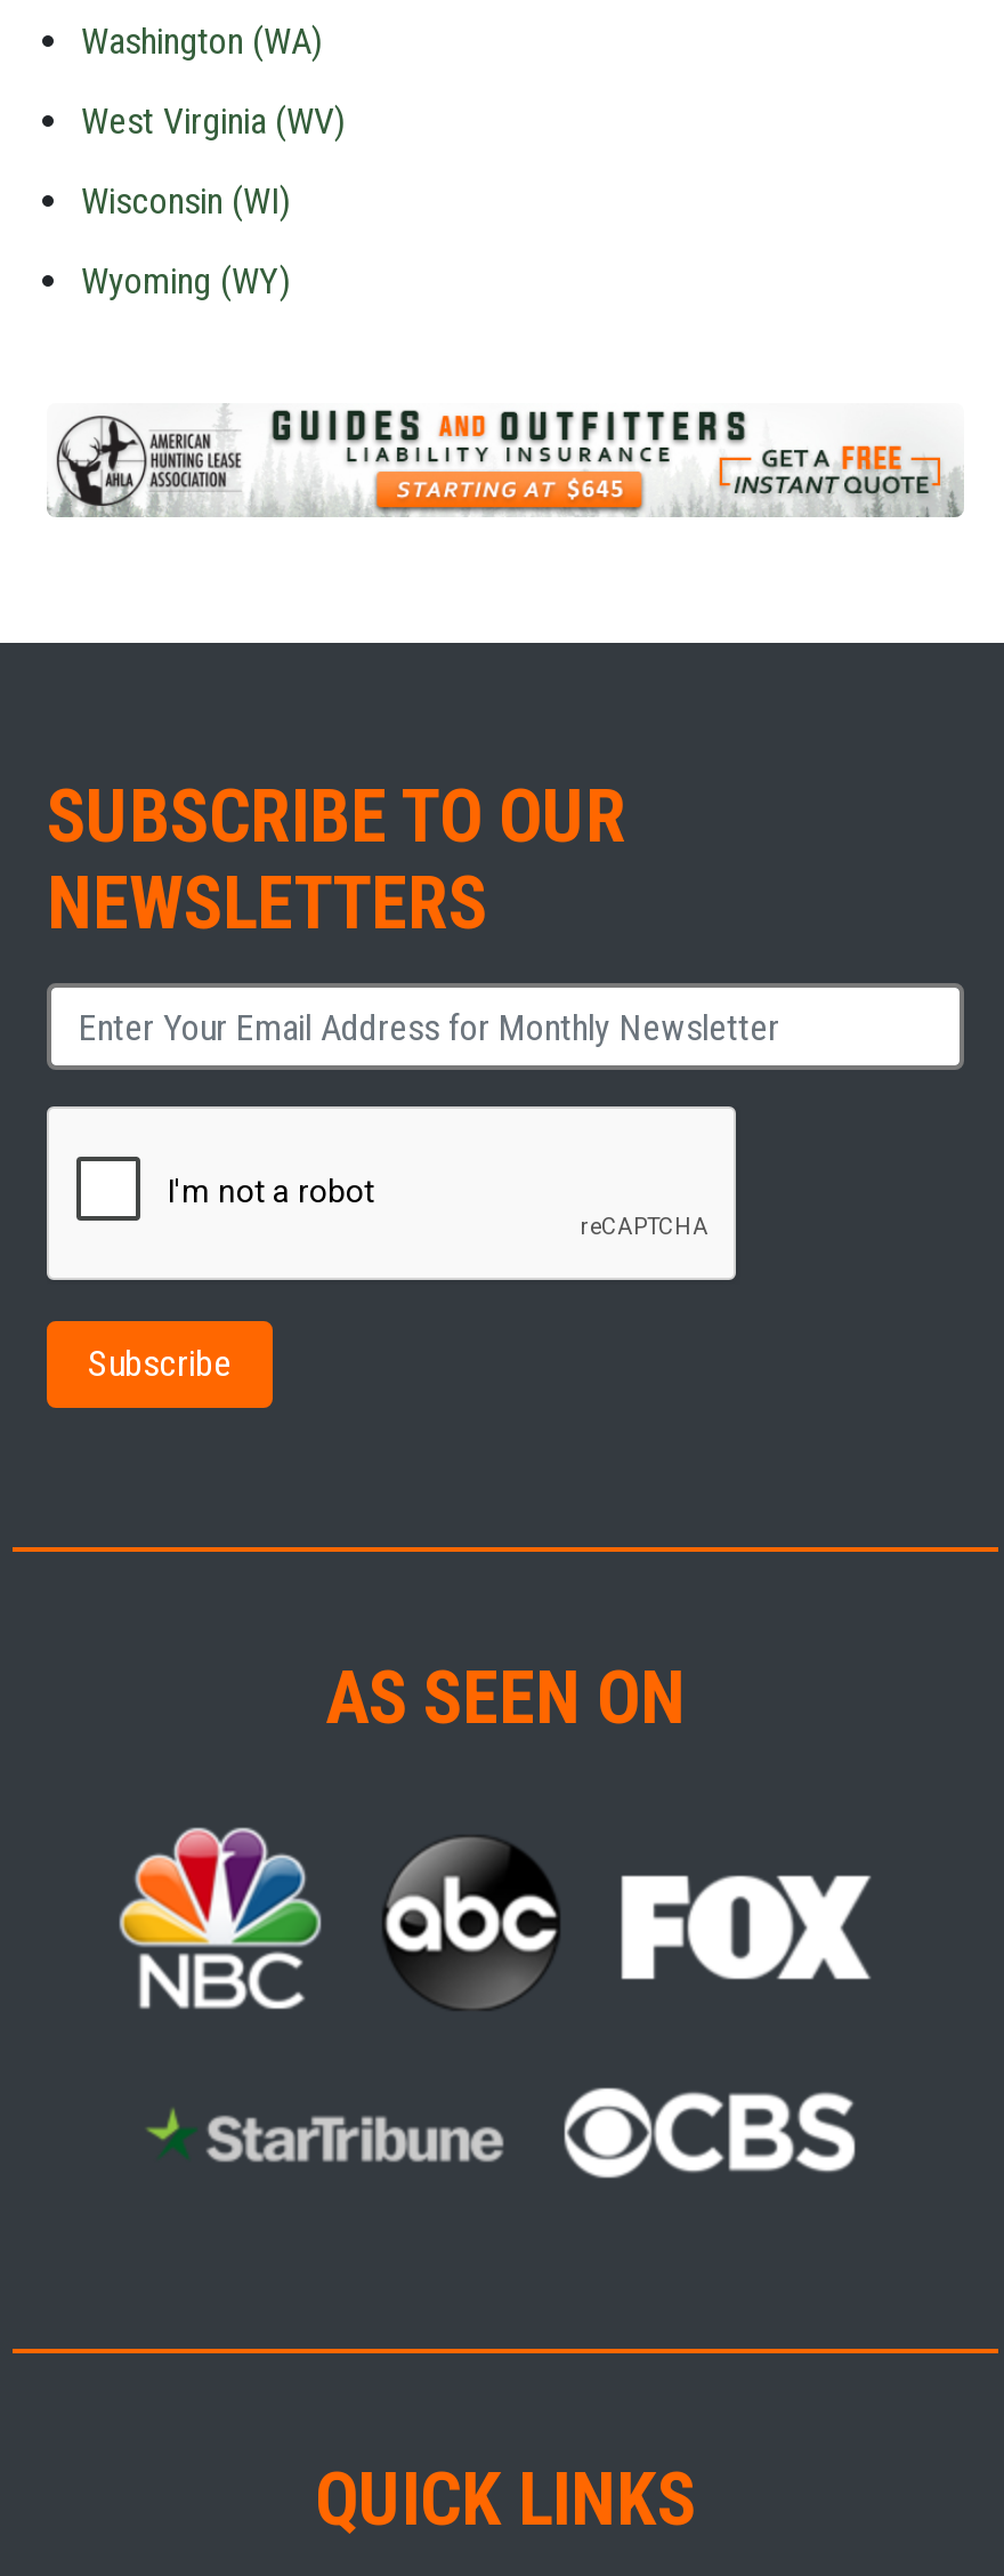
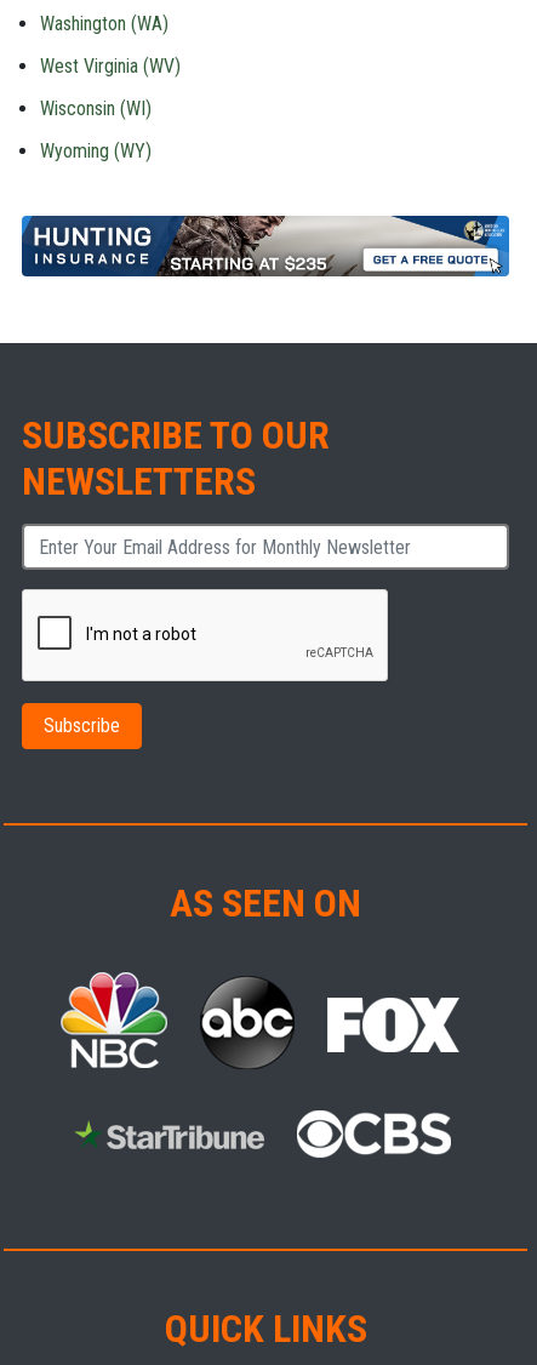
- [image]
+ [image]
